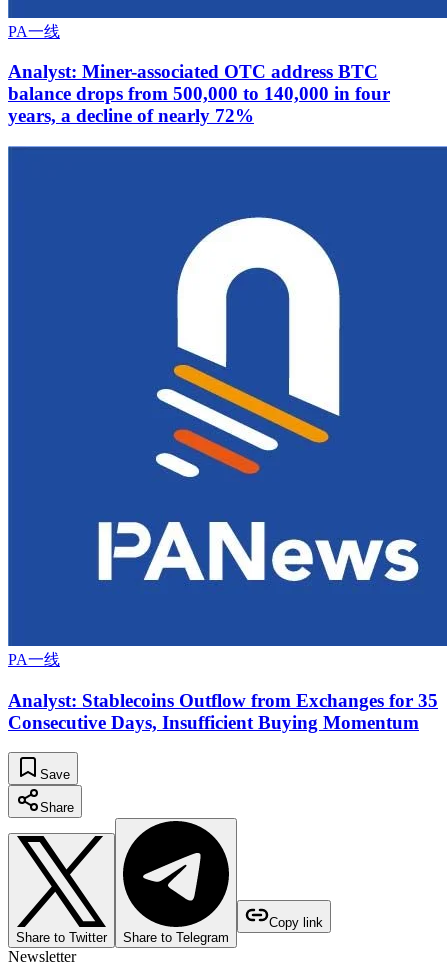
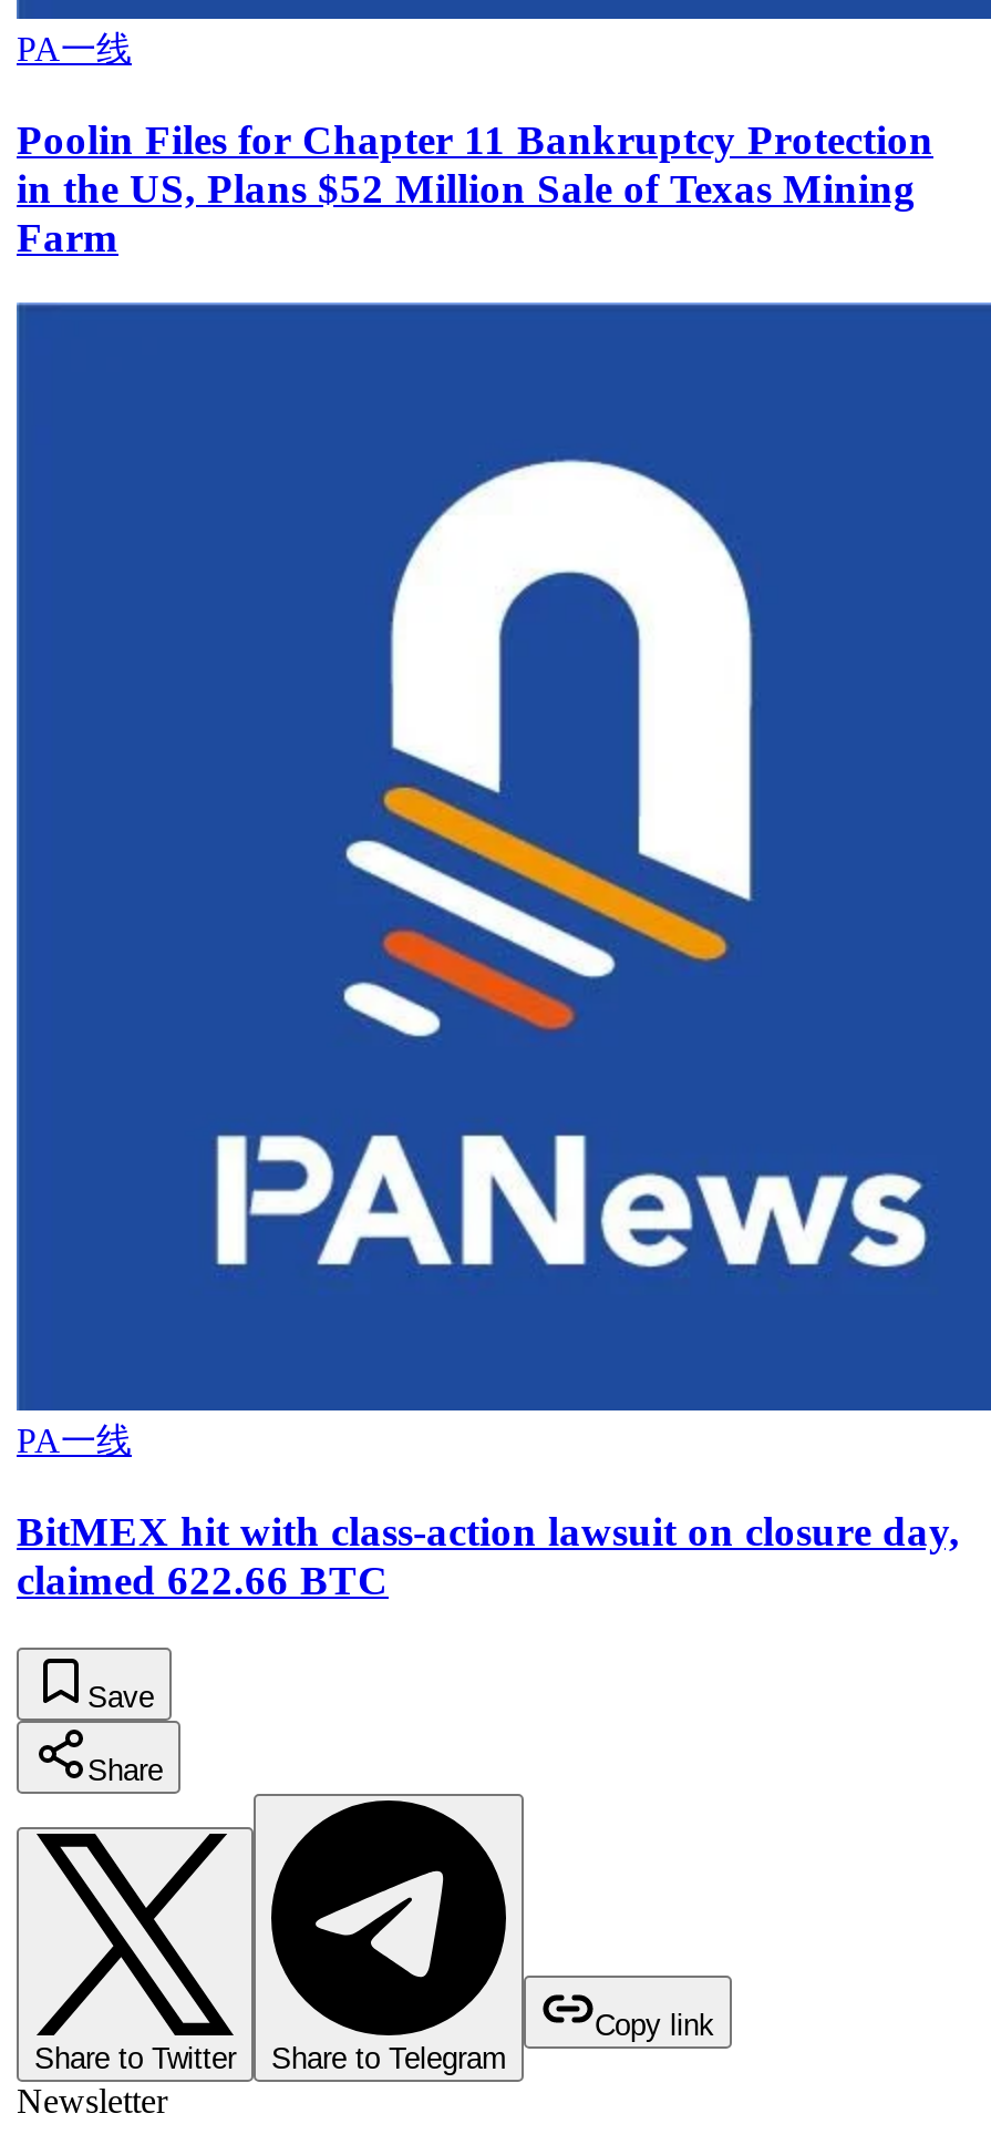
- Analyst: Miner-associated OTC address BTC
- balance drops from 500,000 to 140,000 in four
- years, a decline of nearly 72%
+ Poolin Files for Chapter 11 Bankruptcy Protection
+ in the US, Plans $52 Million Sale of Texas Mining
+ Farm

- Analyst: Stablecoins Outflow from Exchanges for 35
- Consecutive Days, Insufficient Buying Momentum
+ BitMEX hit with class-action lawsuit on closure day,
+ claimed 622.66 BTC
